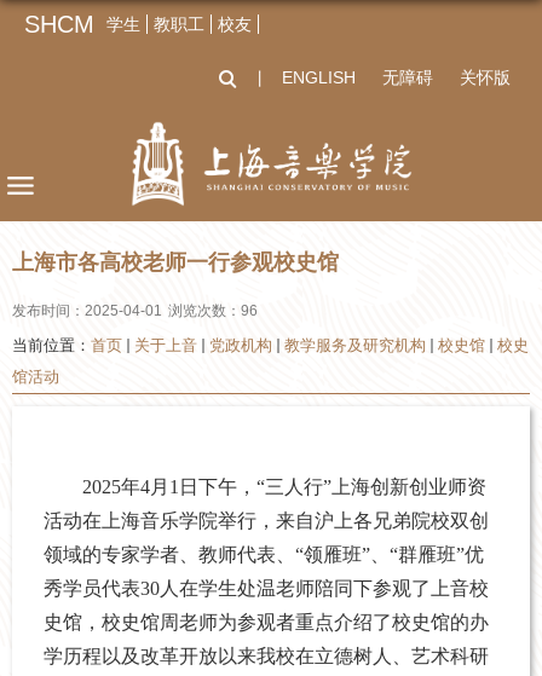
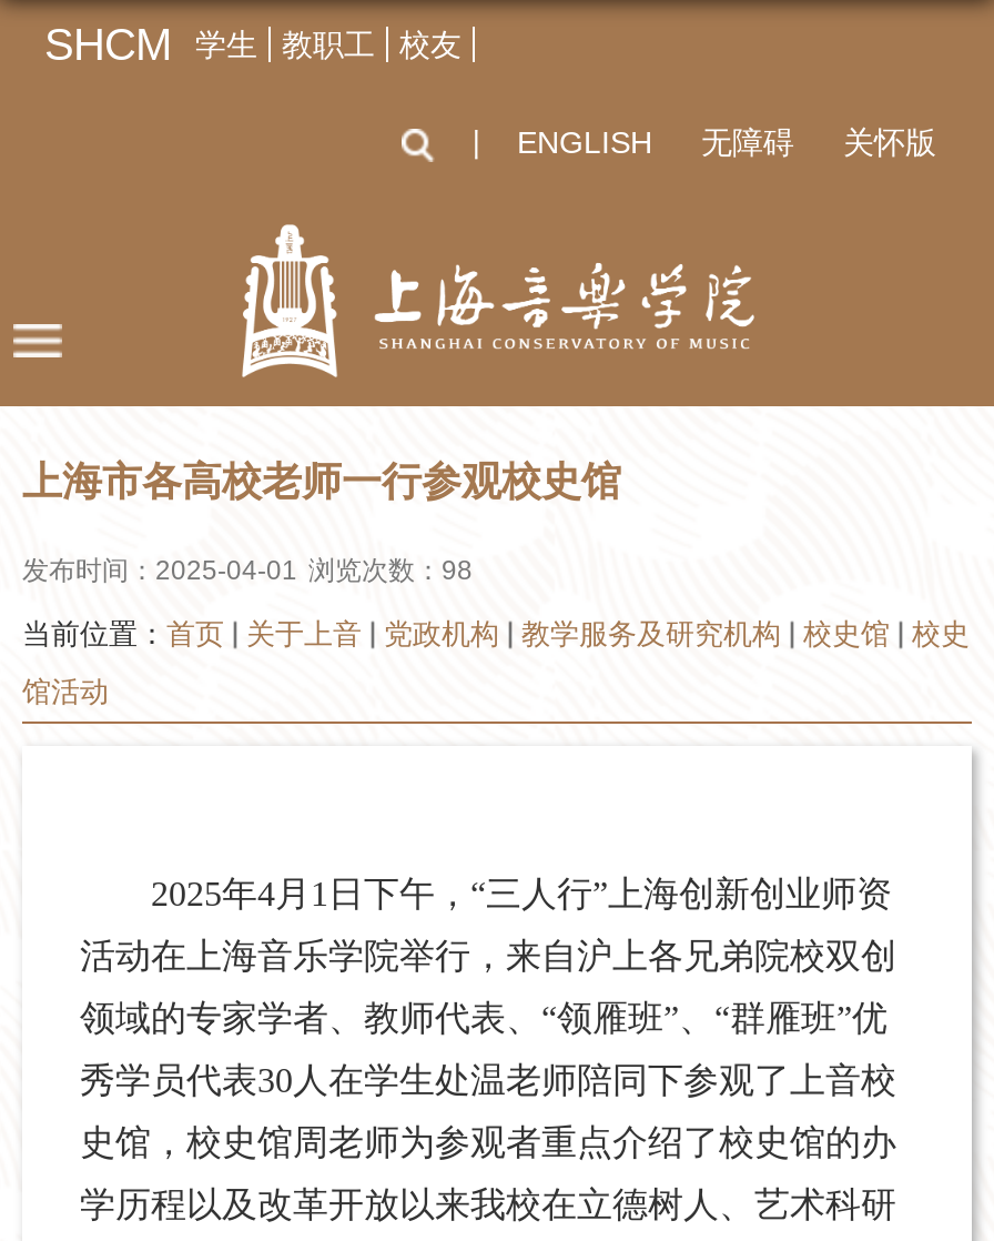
- 发布时间：2025-04-01 浏览次数：96
+ 发布时间：2025-04-01 浏览次数：98
